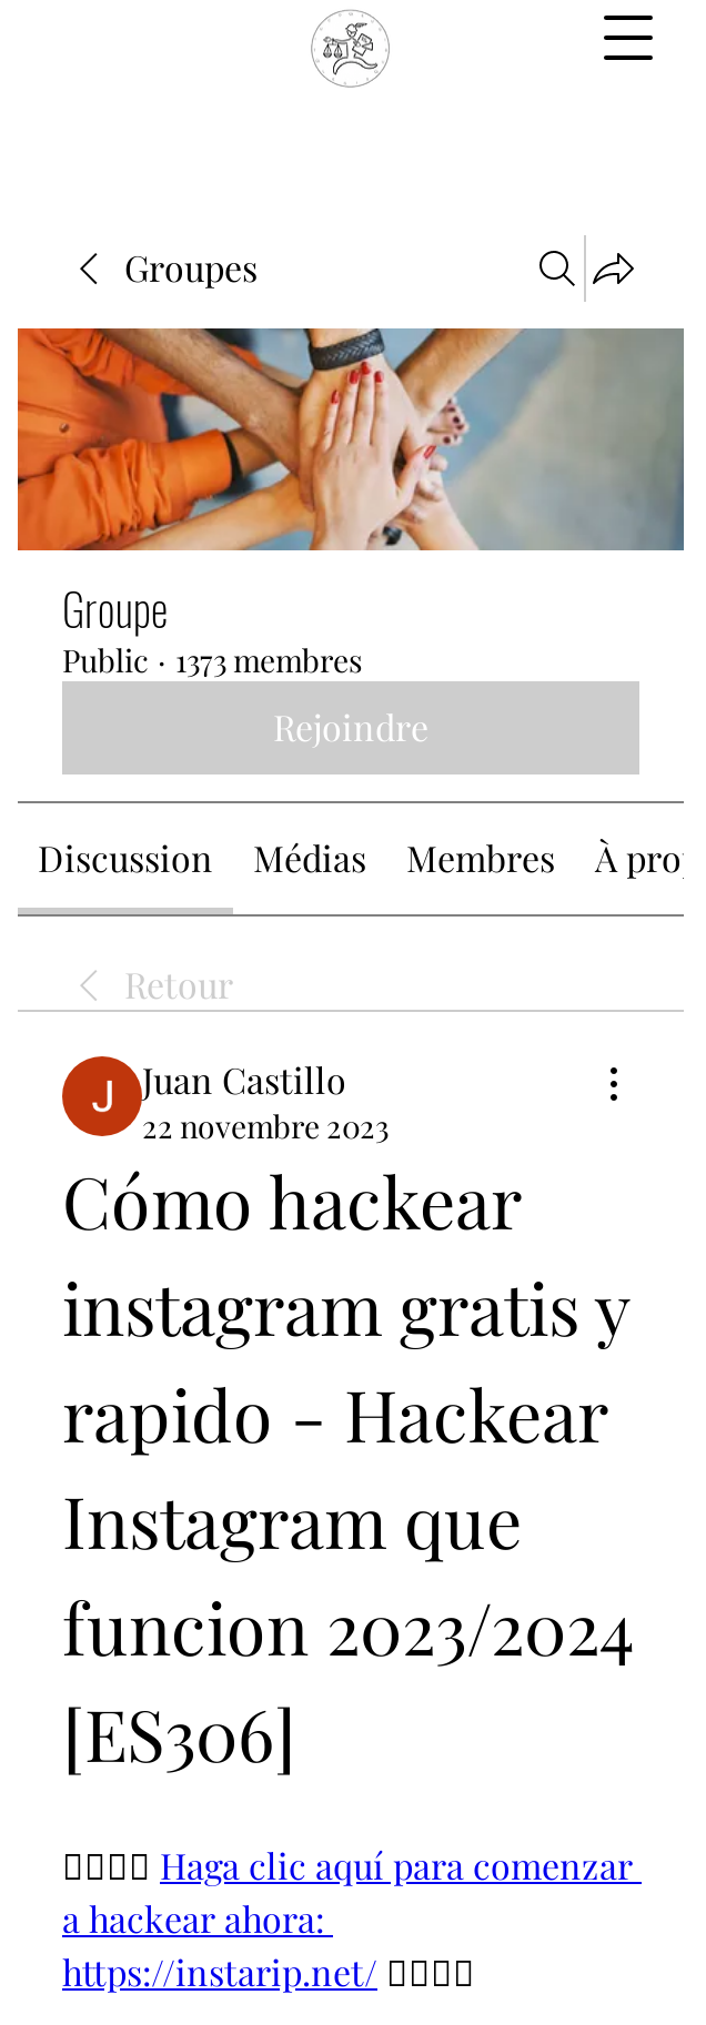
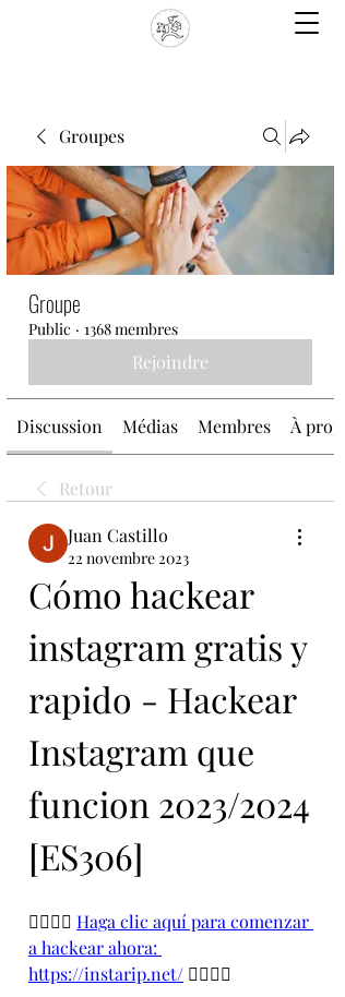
- Public · 1373 membres
+ Public · 1368 membres
